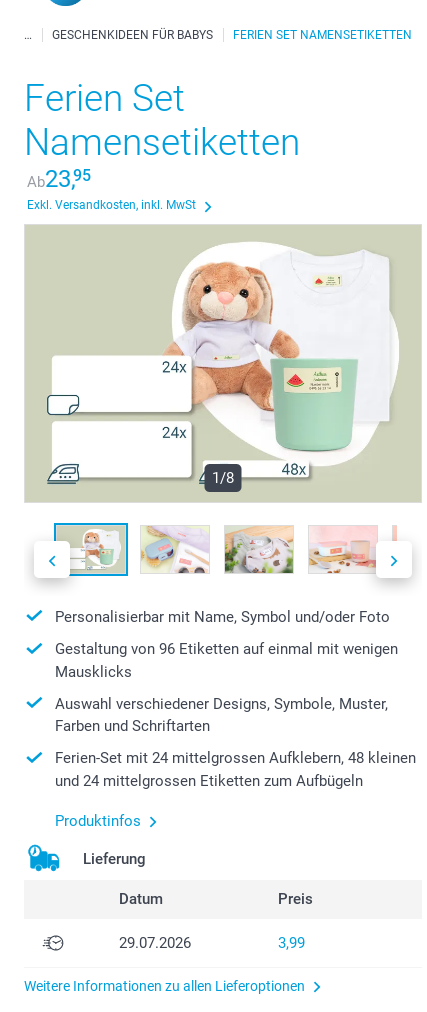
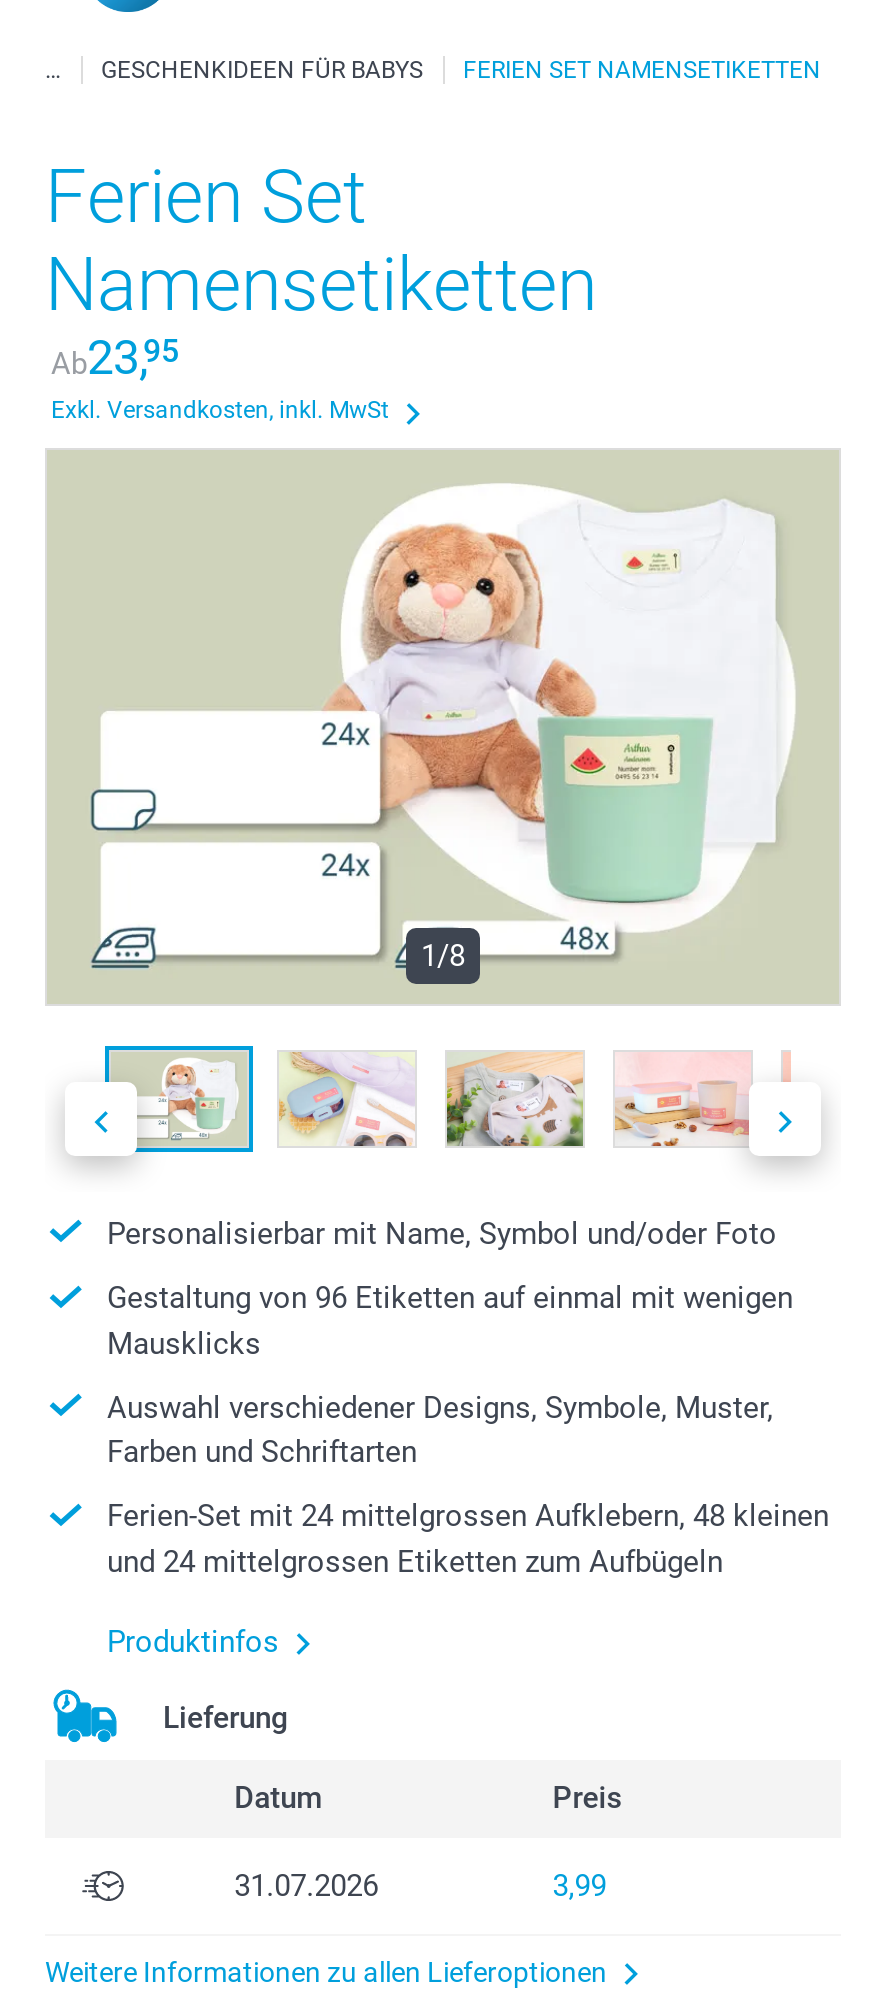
- 29.07.2026
+ 31.07.2026
